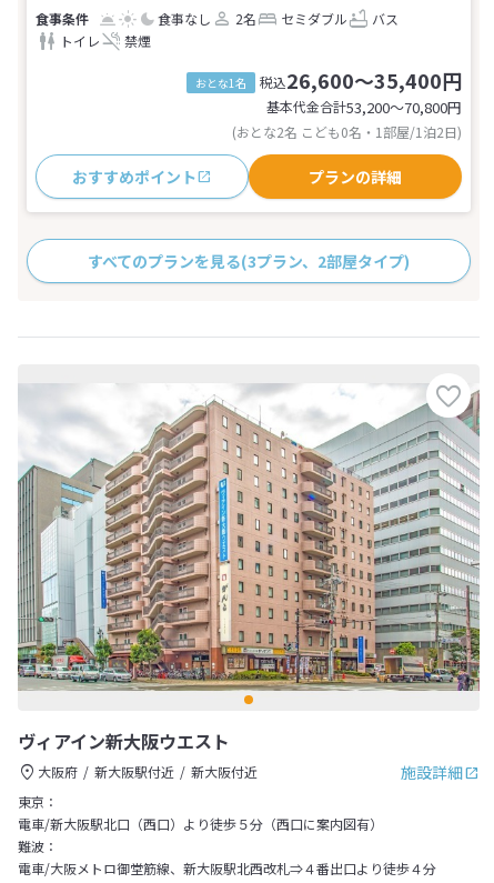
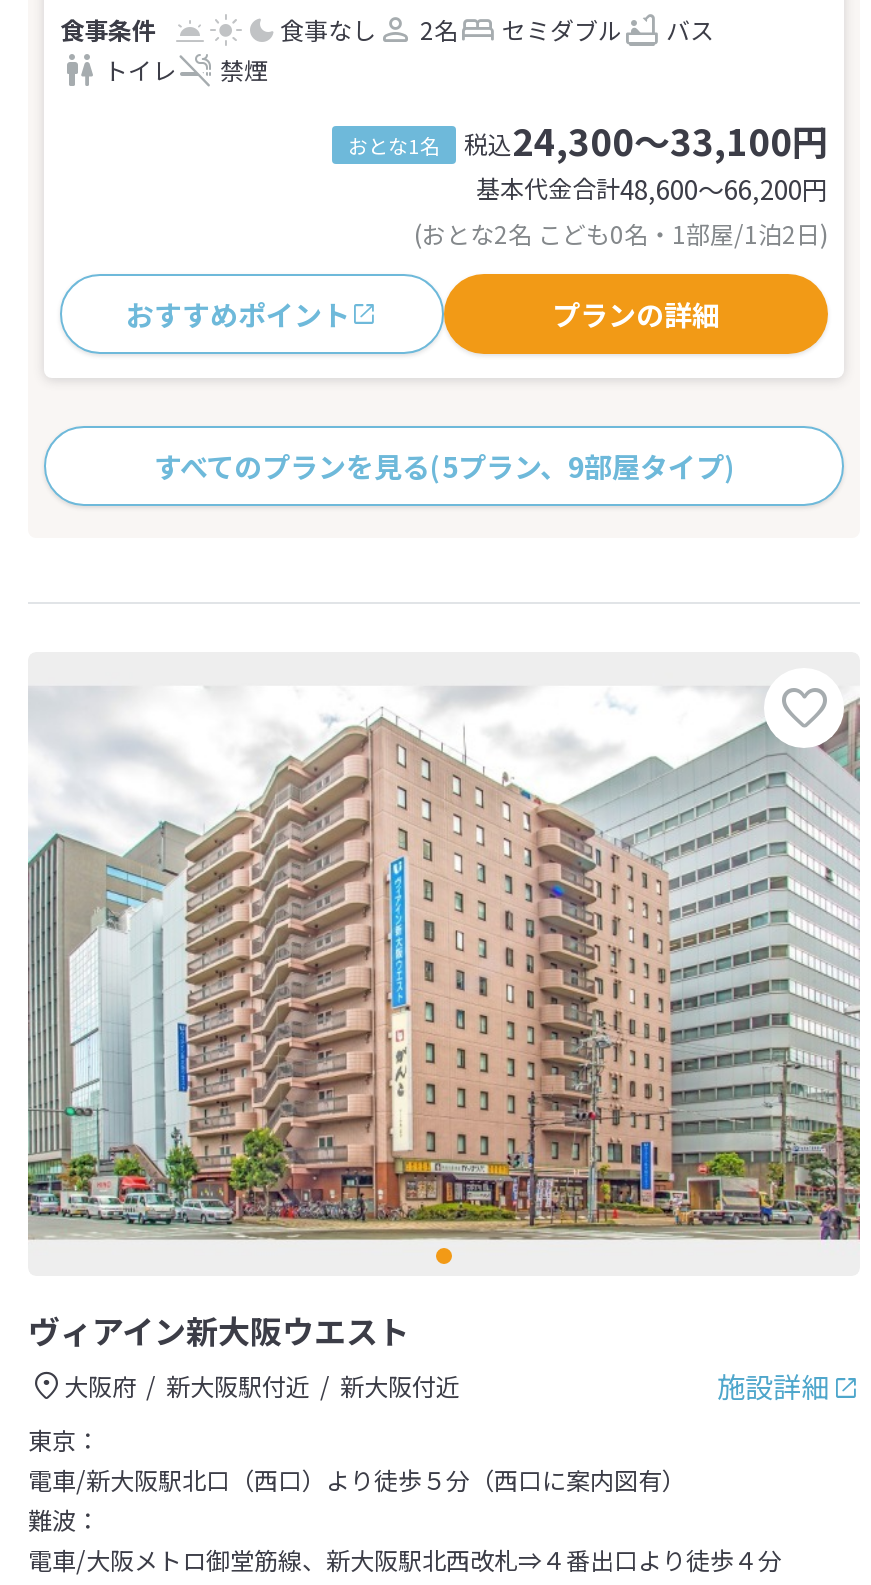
- おとな1名 税込26,600～35,400円
+ おとな1名 税込24,300～33,100円

- 基本代金合計53,200〜70,800円
+ 基本代金合計48,600〜66,200円

- すべてのプランを見る(3プラン、2部屋タイプ)
+ すべてのプランを見る(5プラン、9部屋タイプ)
